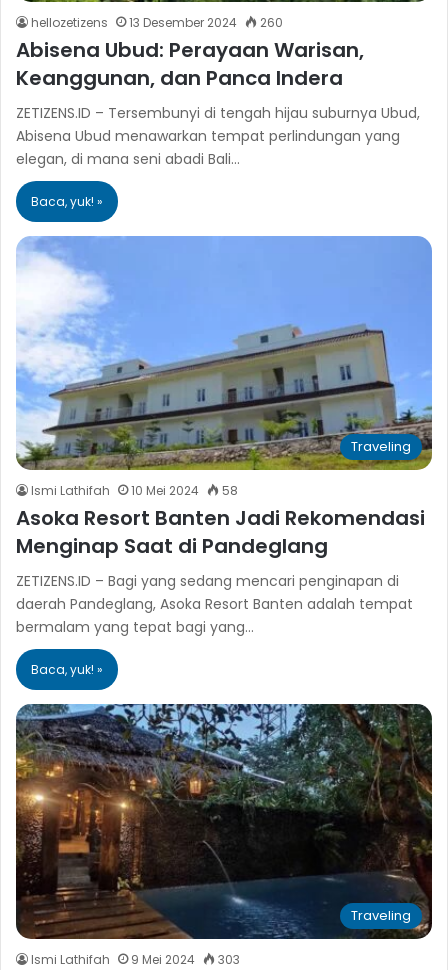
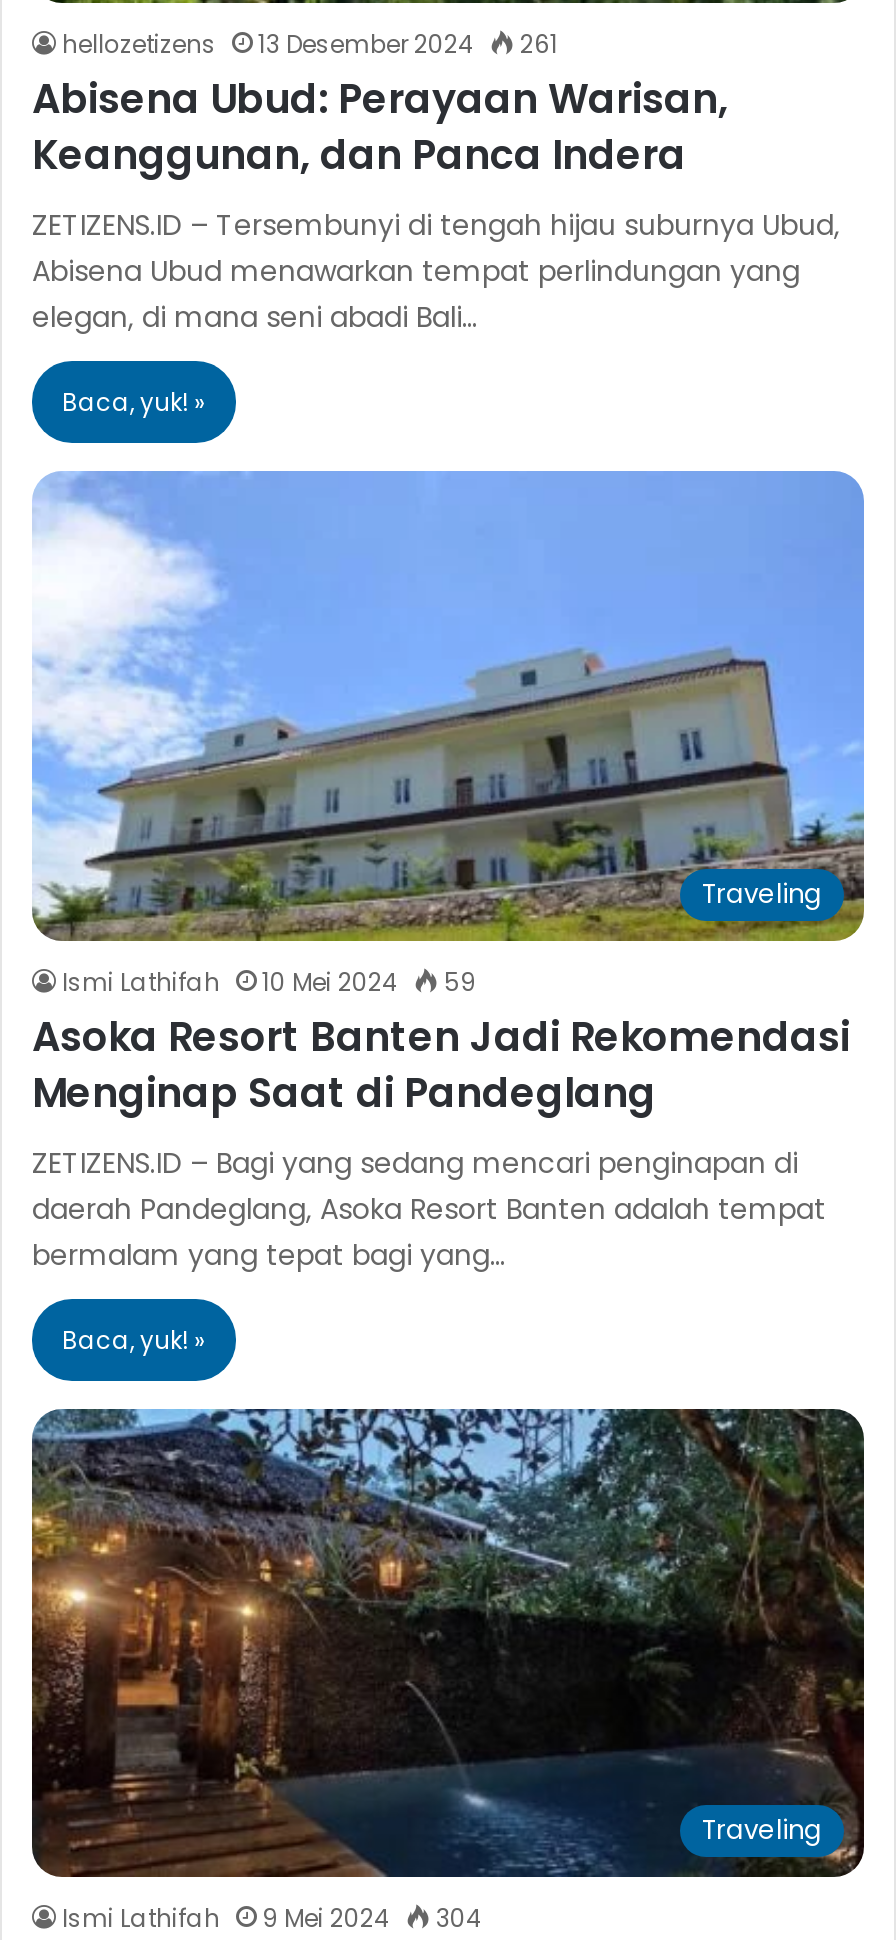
- hellozetizens 13 Desember 2024 260
+ hellozetizens 13 Desember 2024 261

- Ismi Lathifah 10 Mei 2024 58
+ Ismi Lathifah 10 Mei 2024 59

- Ismi Lathifah 9 Mei 2024 303
+ Ismi Lathifah 9 Mei 2024 304
